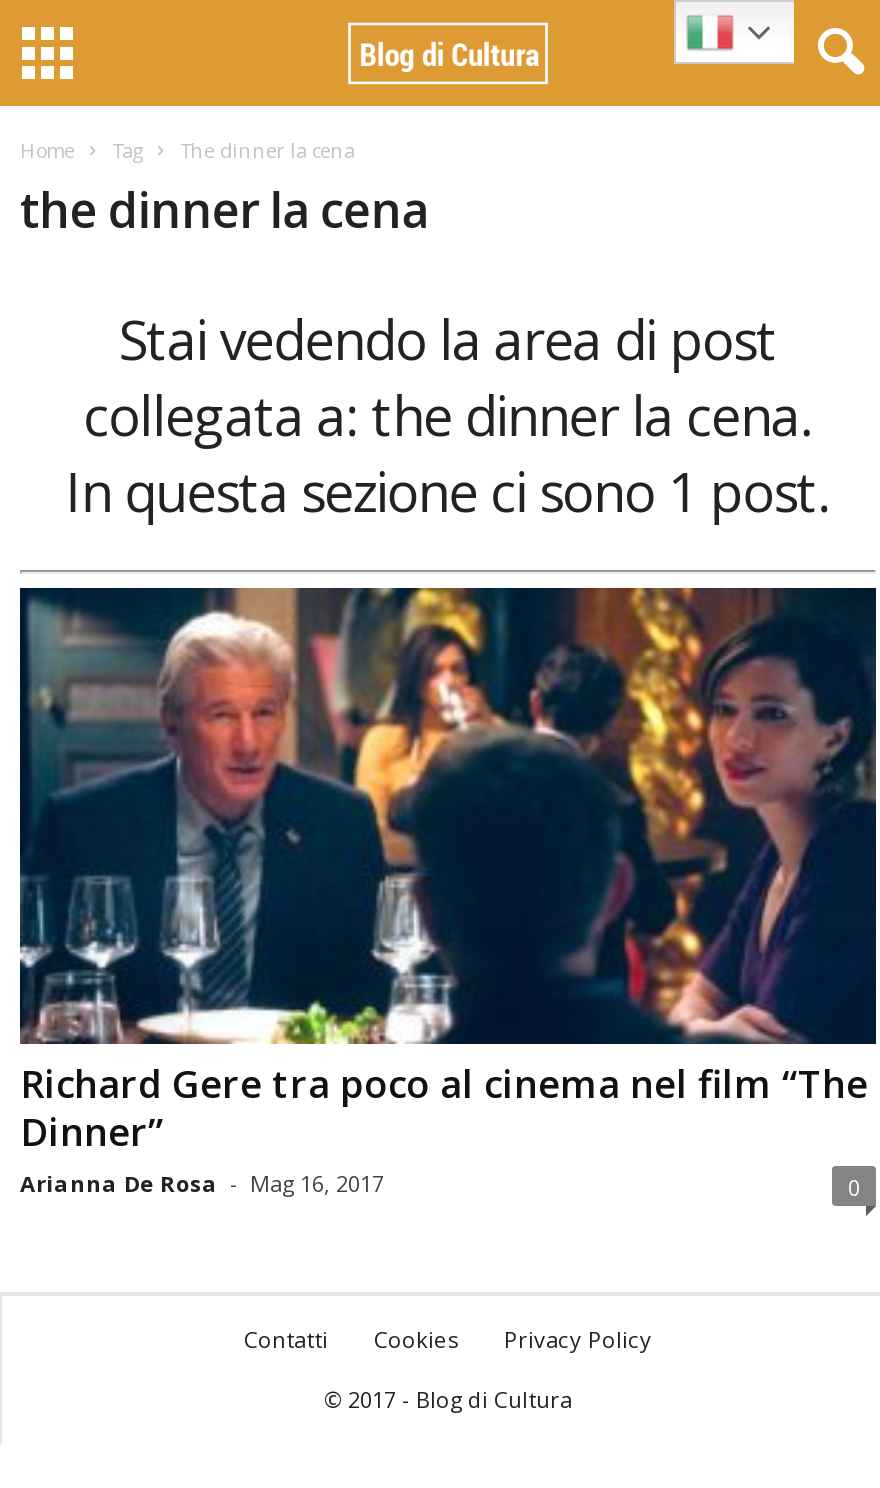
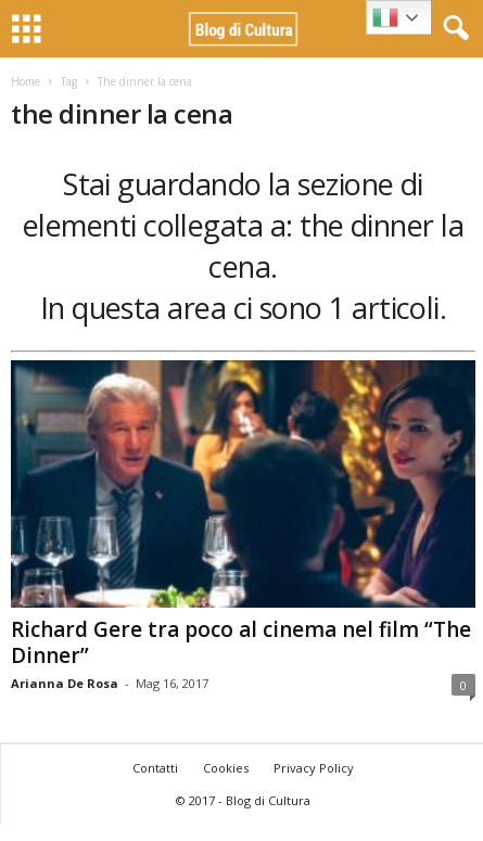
- Stai vedendo la area di post
- collegata a: the dinner la cena.
- In questa sezione ci sono 1 post.
+ Stai guardando la sezione di
+ elementi collegata a: the dinner la
+ cena.
+ In questa area ci sono 1 articoli.
